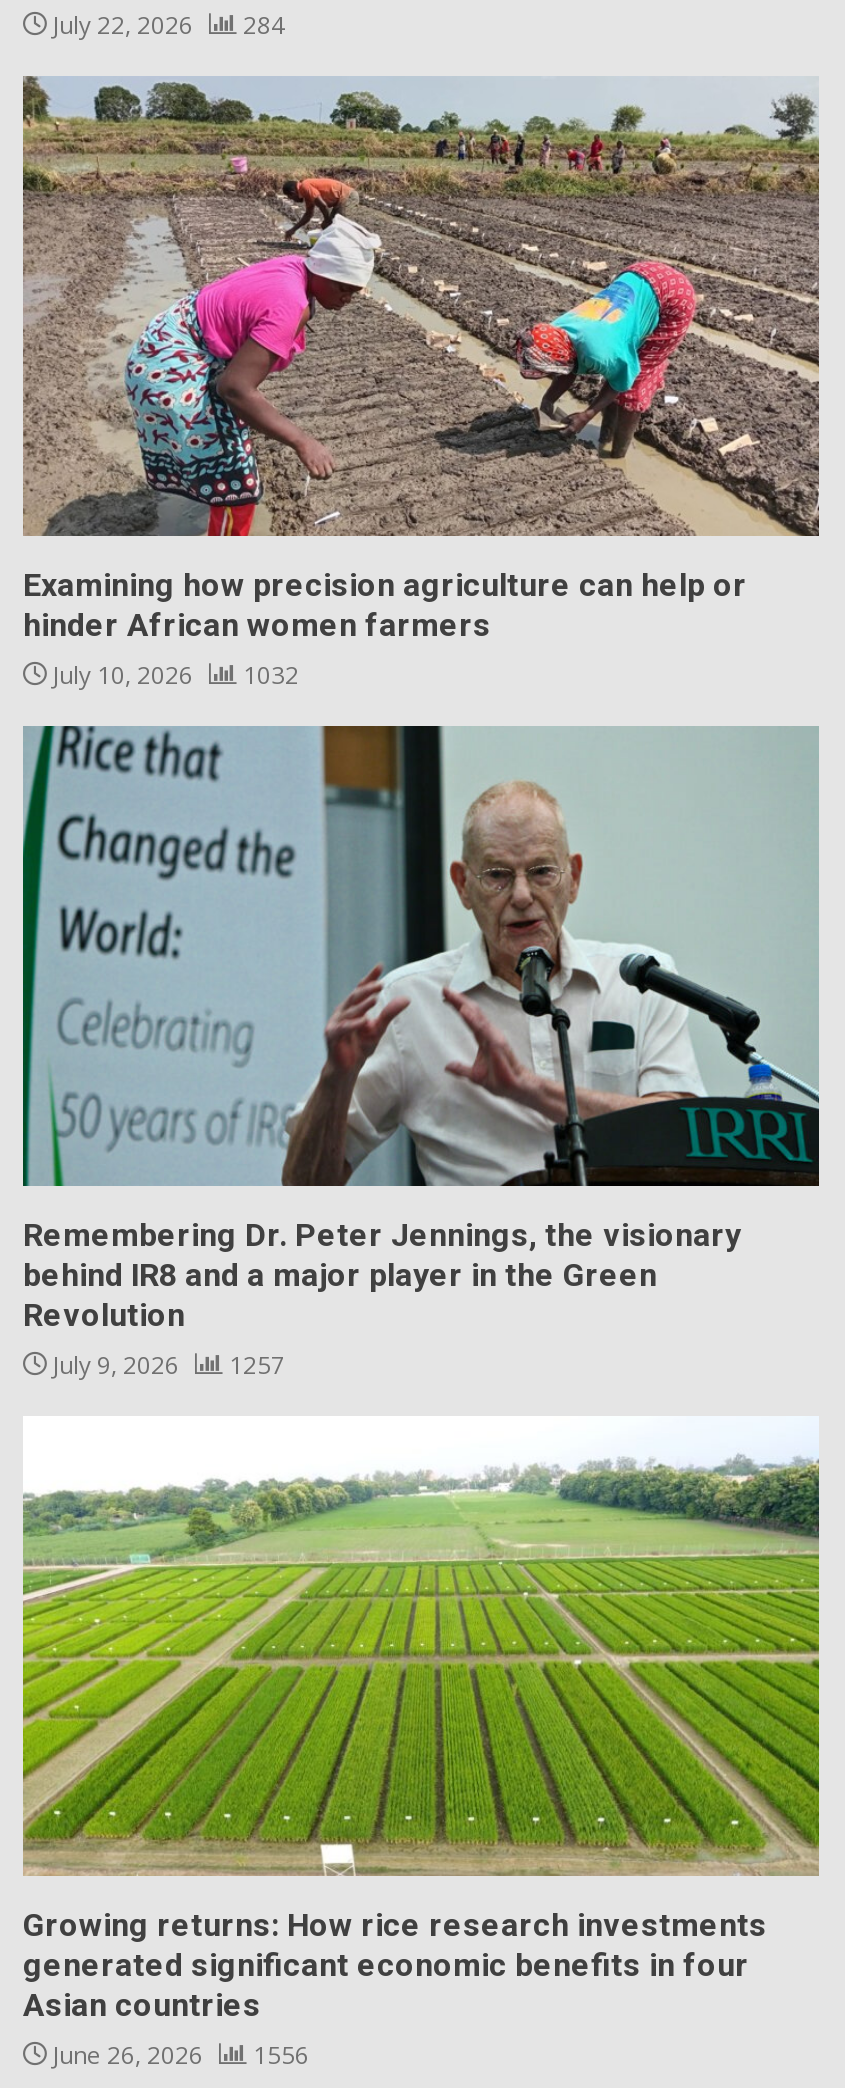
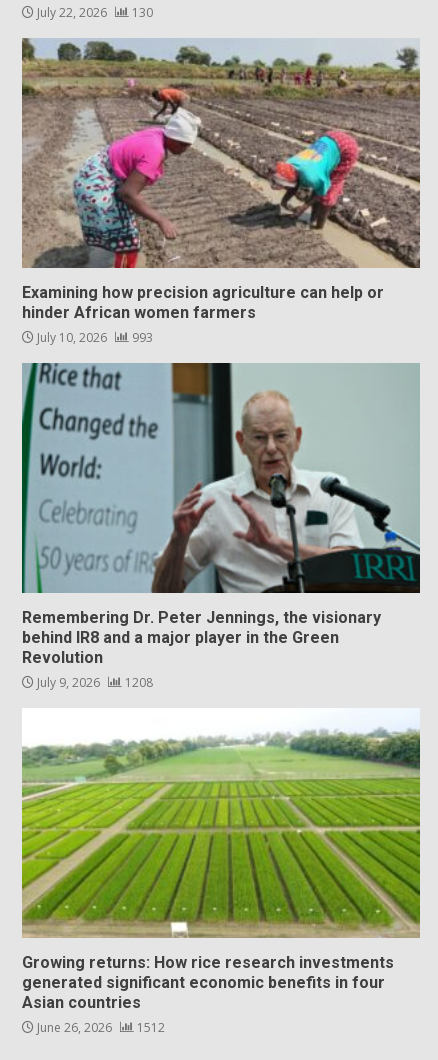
- July 22, 2026 284
+ July 22, 2026 130

- July 10, 2026 1032
+ July 10, 2026 993

- July 9, 2026 1257
+ July 9, 2026 1208

- June 26, 2026 1556
+ June 26, 2026 1512
